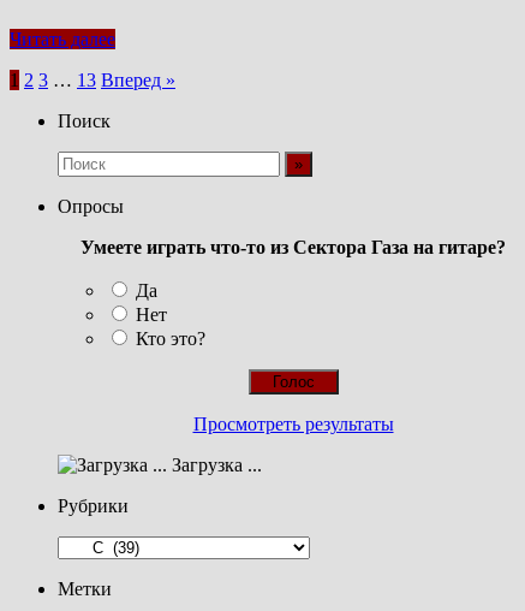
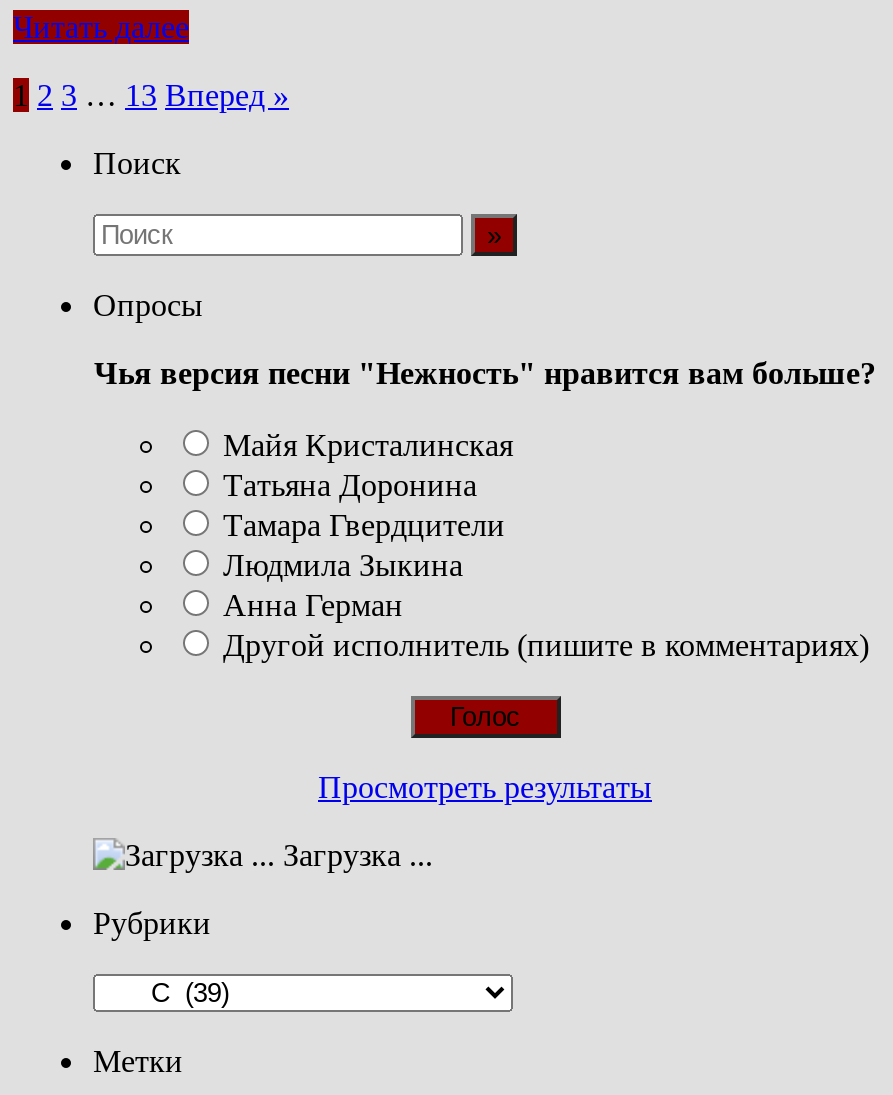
- Умеете играть что-то из Сектора Газа на гитаре?
+ Чья версия песни "Нежность" нравится вам больше?

- Да
- Нет
- Кто это?
+ Майя Кристалинская
+ Татьяна Доронина
+ Тамара Гвердцители
+ Людмила Зыкина
+ Анна Герман
+ Другой исполнитель (пишите в комментариях)
